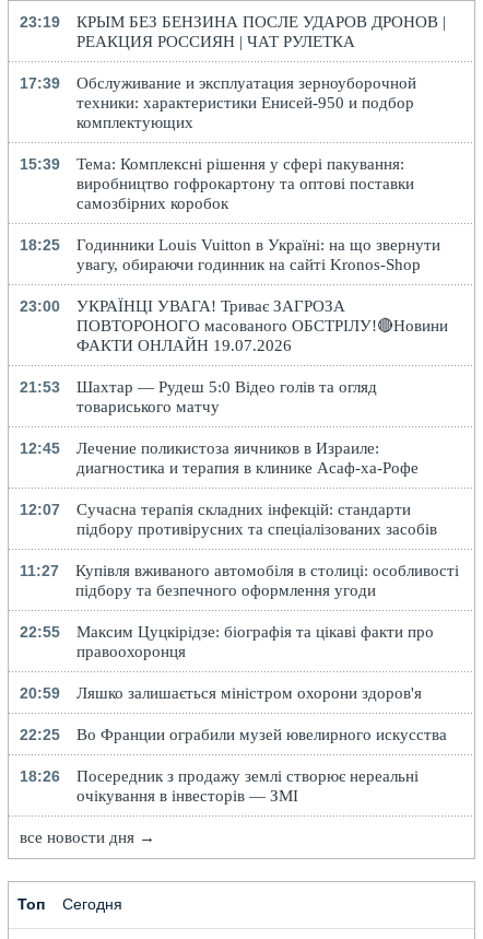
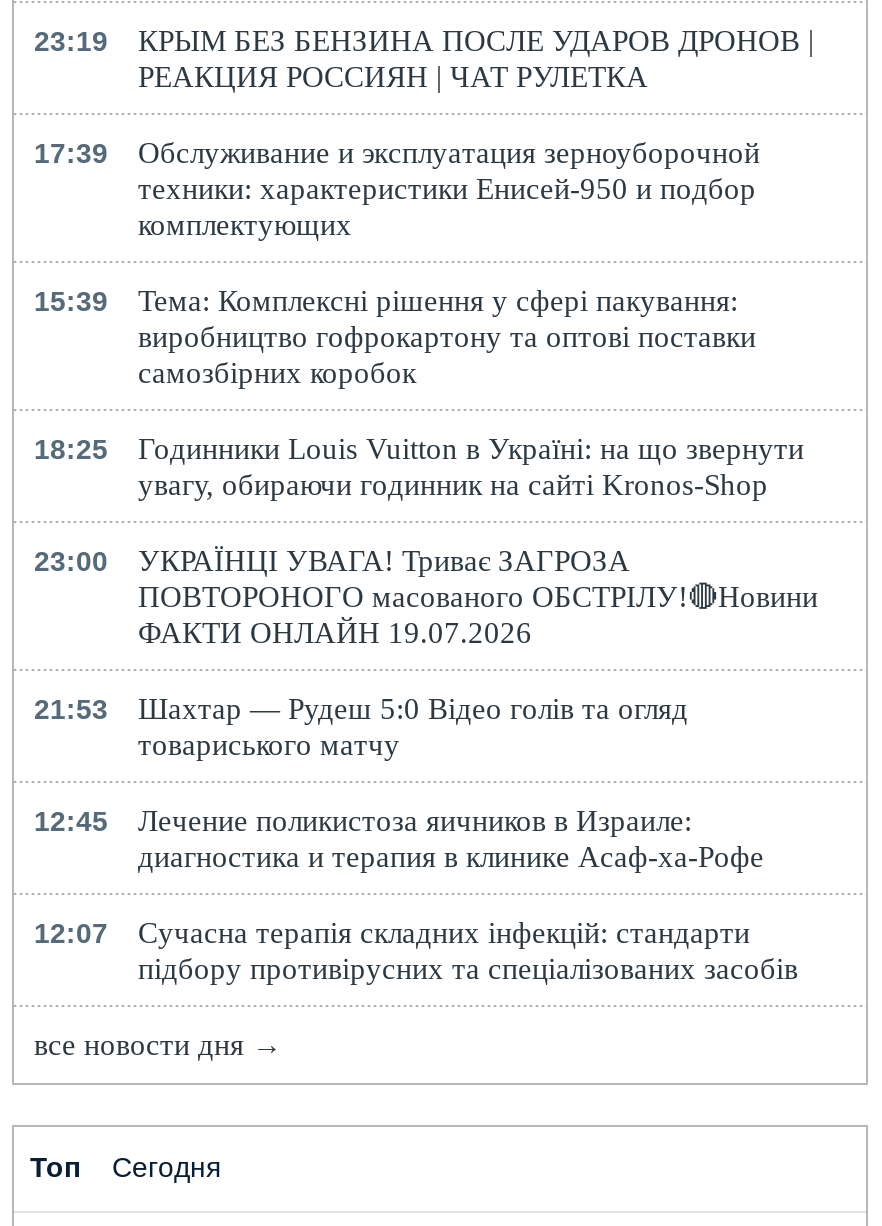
- 11:27
- Купівля вживаного автомобіля в столиці: особливості
- підбору та безпечного оформлення угоди
- 22:55
- Максим Цуцкірідзе: біографія та цікаві факти про
- правоохоронця
- 20:59
- Ляшко залишається міністром охорони здоров'я
- 22:25
- Во Франции ограбили музей ювелирного искусства
- 18:26
- Посередник з продажу землі створює нереальні
- очікування в інвесторів — ЗМІ
